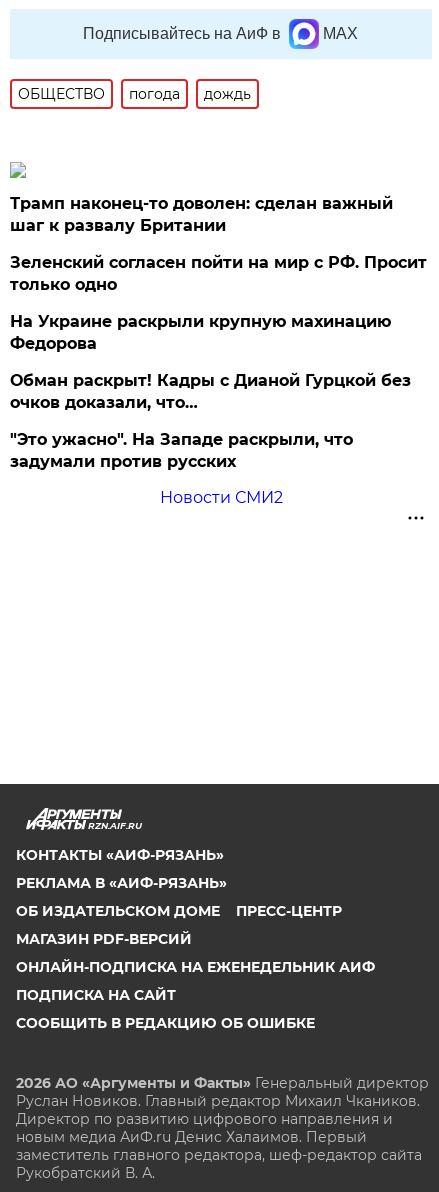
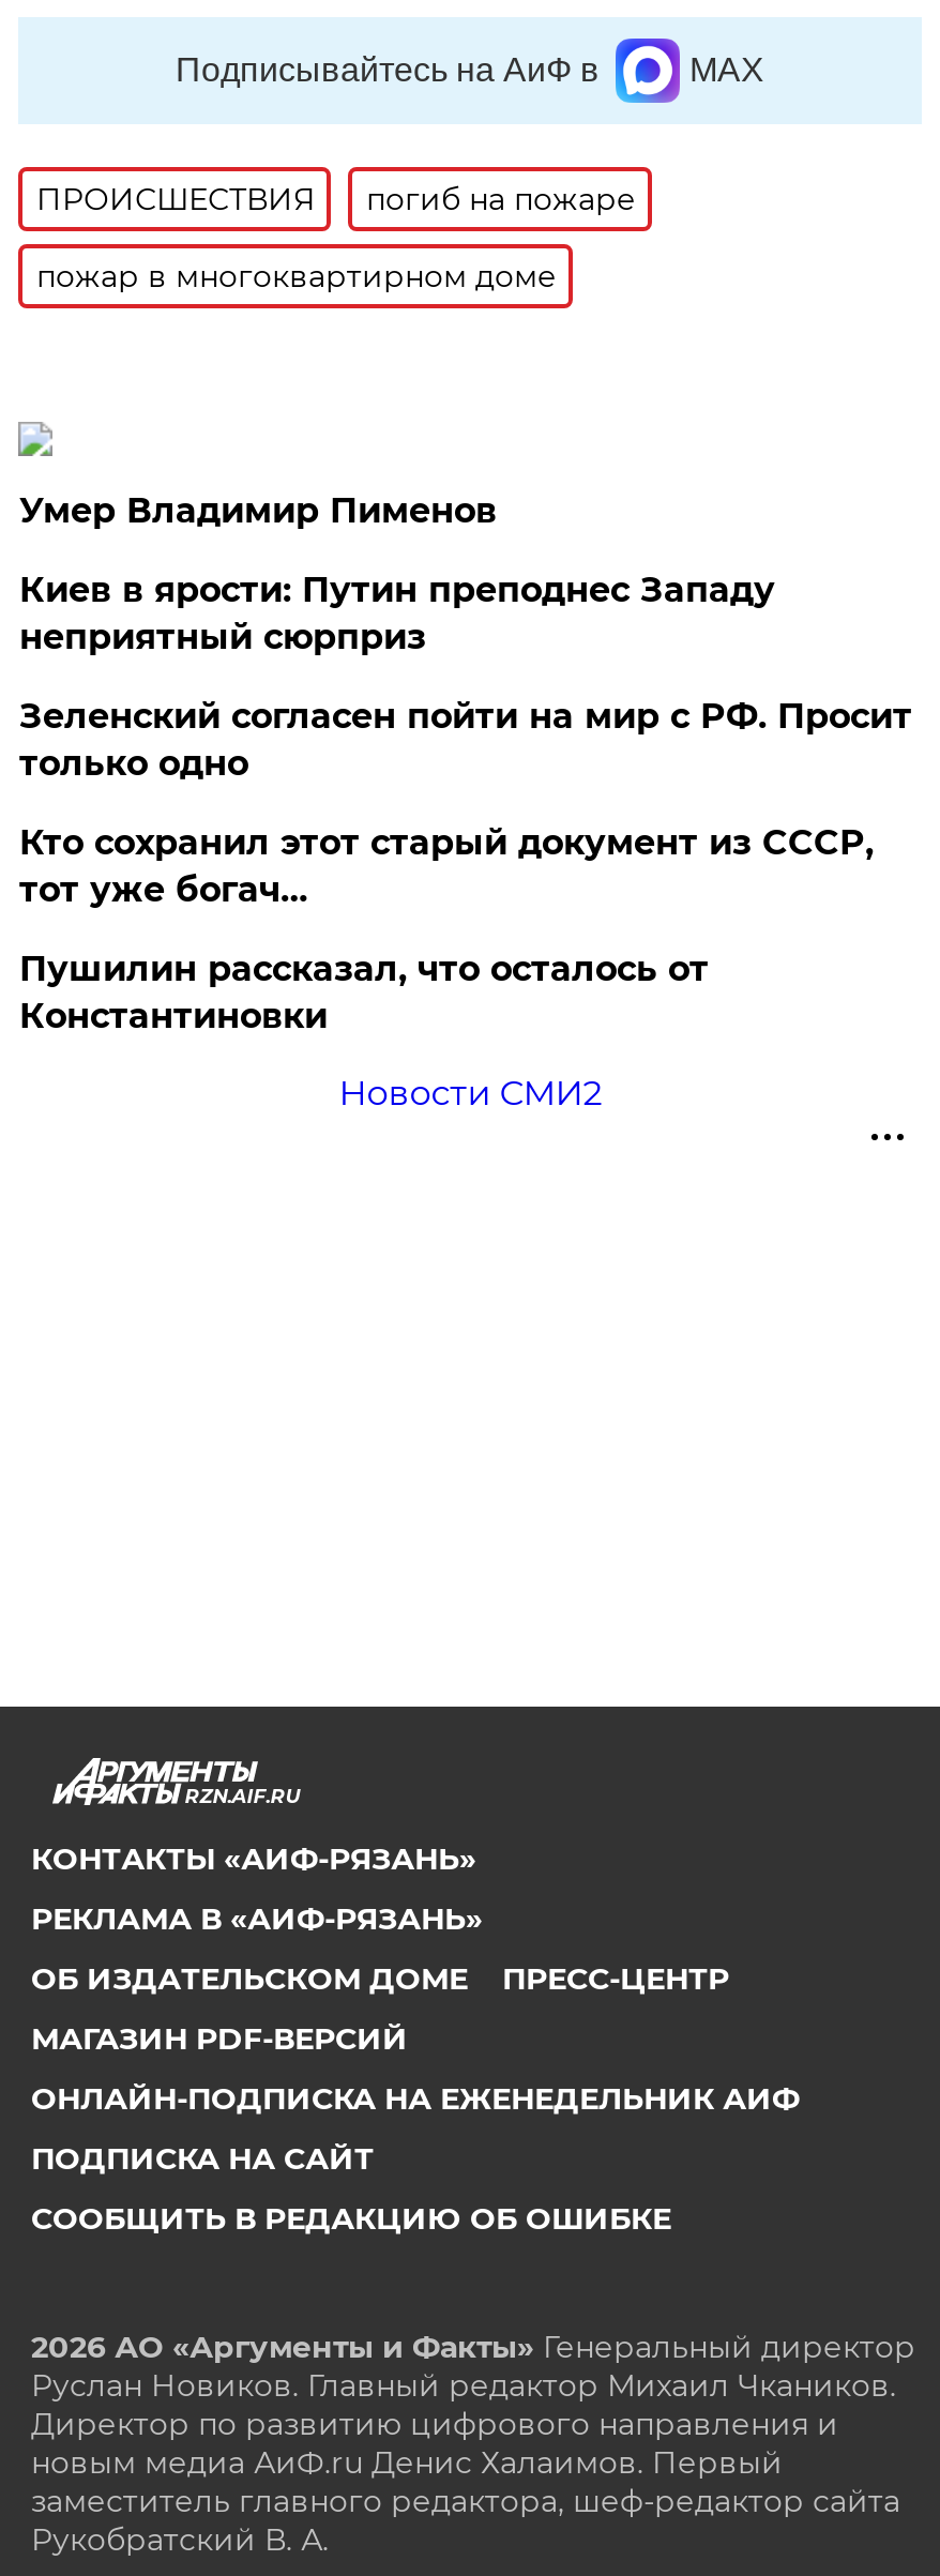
- ОБЩЕСТВО
- погода
- дождь
+ ПРОИСШЕСТВИЯ
+ погиб на пожаре
+ пожар в многоквартирном доме

- Трамп наконец-то доволен: сделан важный
- шаг к развалу Британии
+ Умер Владимир Пименов
+ Киев в ярости: Путин преподнес Западу
+ неприятный сюрприз

moved down: Зеленский согласен пойти на мир с РФ. Просит | только одно

- На Украине раскрыли крупную махинацию
- Федорова
- Обман раскрыт! Кадры с Дианой Гурцкой без
- очков доказали, что…
- "Это ужасно". На Западе раскрыли, что
- задумали против русских
+ Кто сохранил этот старый документ из СССР,
+ тот уже богач…
+ Пушилин рассказал, что осталось от
+ Константиновки
